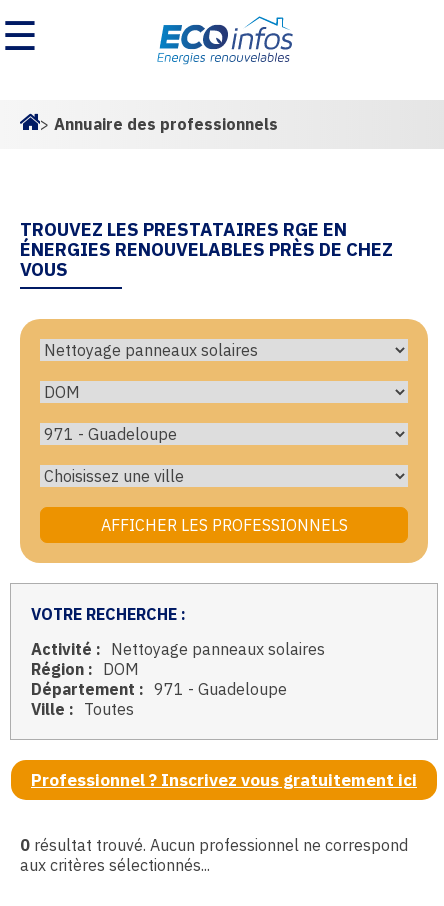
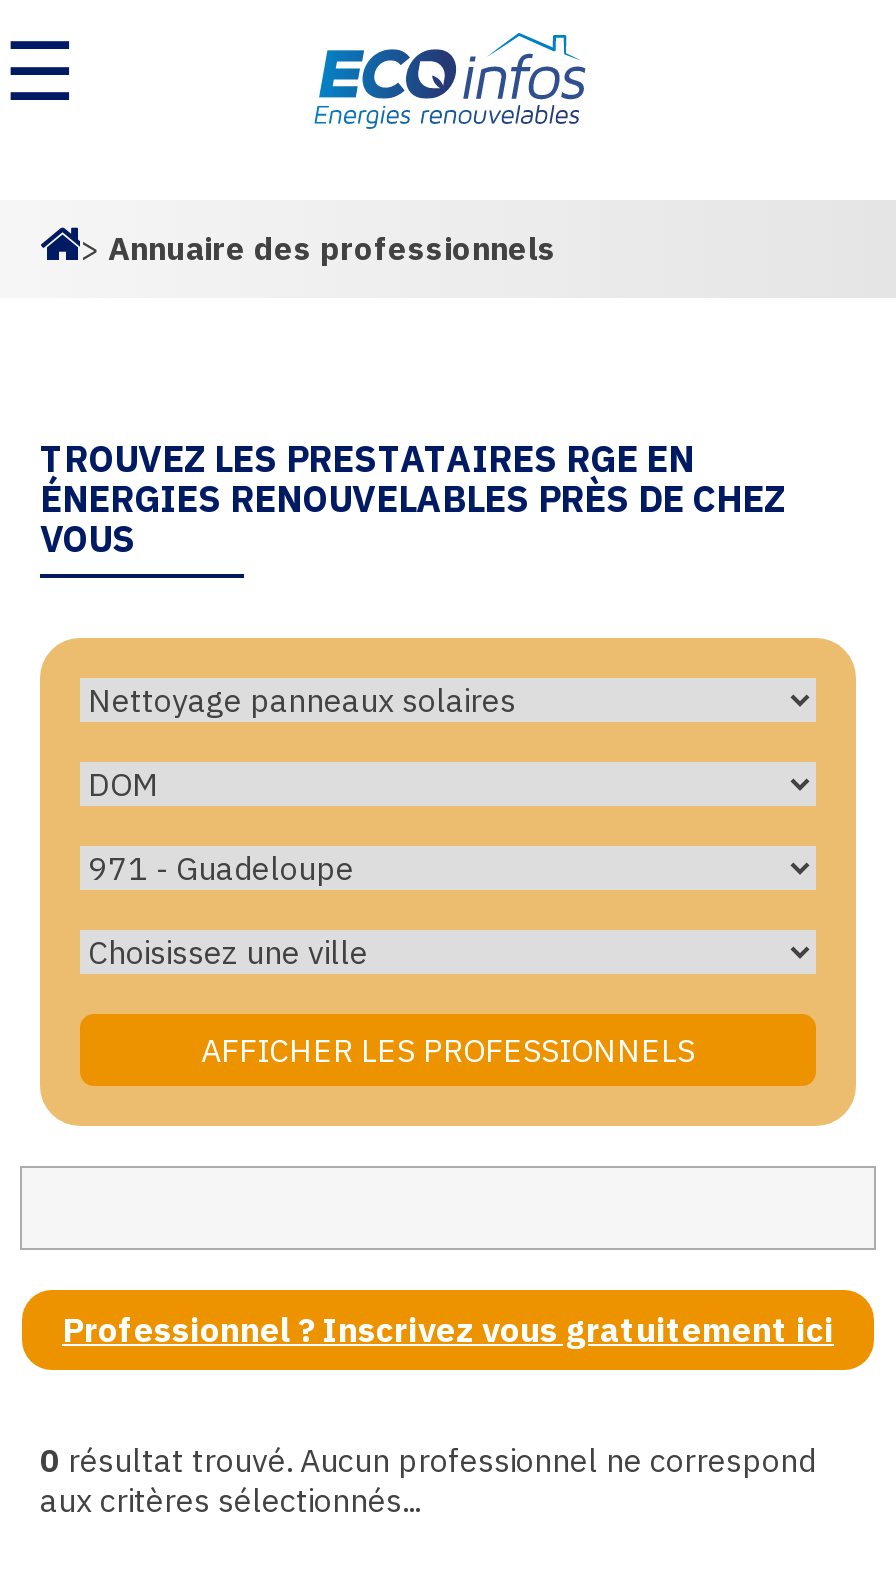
- VOTRE RECHERCHE :
- Activité : Nettoyage panneaux solaires
- Région : DOM
- Département : 971 - Guadeloupe
- Ville : Toutes
